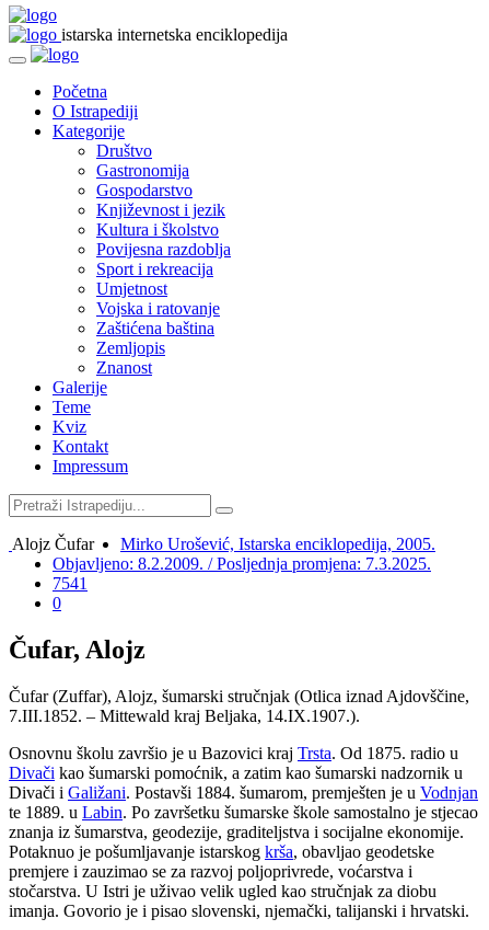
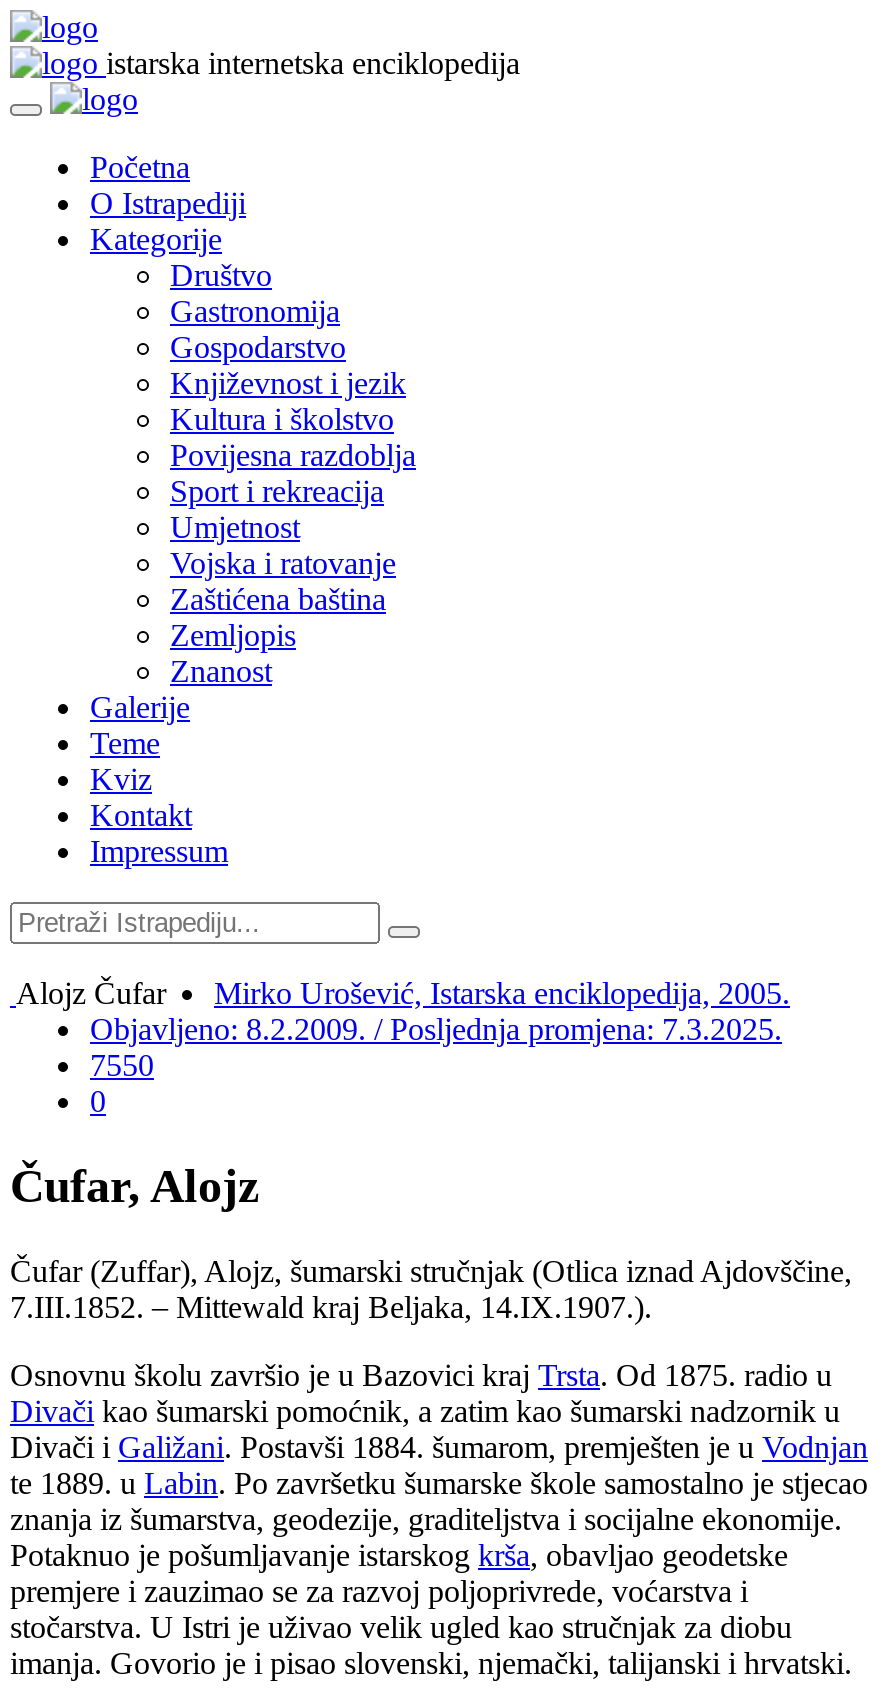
- 7541
+ 7550
